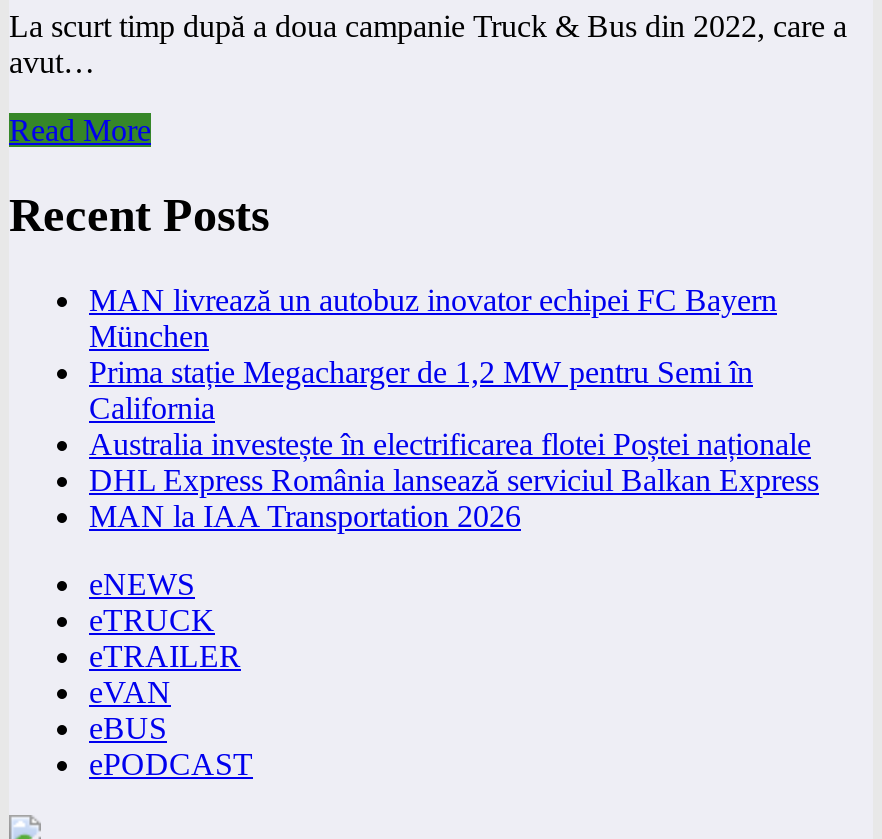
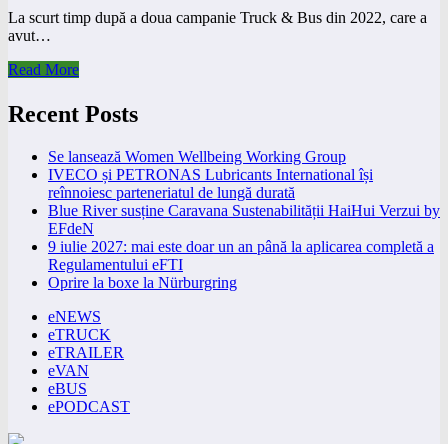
- MAN livrează un autobuz inovator echipei FC Bayern
- München
- Prima stație Megacharger de 1,2 MW pentru Semi în
- California
- Australia investește în electrificarea flotei Poștei naționale
- DHL Express România lansează serviciul Balkan Express
- MAN la IAA Transportation 2026
+ Se lansează Women Wellbeing Working Group
+ IVECO și PETRONAS Lubricants International își
+ reînnoiesc parteneriatul de lungă durată
+ Blue River susține Caravana Sustenabilității HaiHui Verzui by
+ EFdeN
+ 9 iulie 2027: mai este doar un an până la aplicarea completă a
+ Regulamentului eFTI
+ Oprire la boxe la Nürburgring
